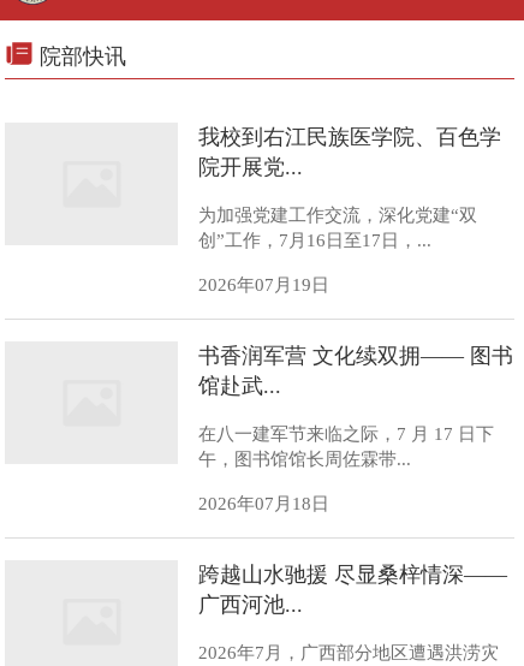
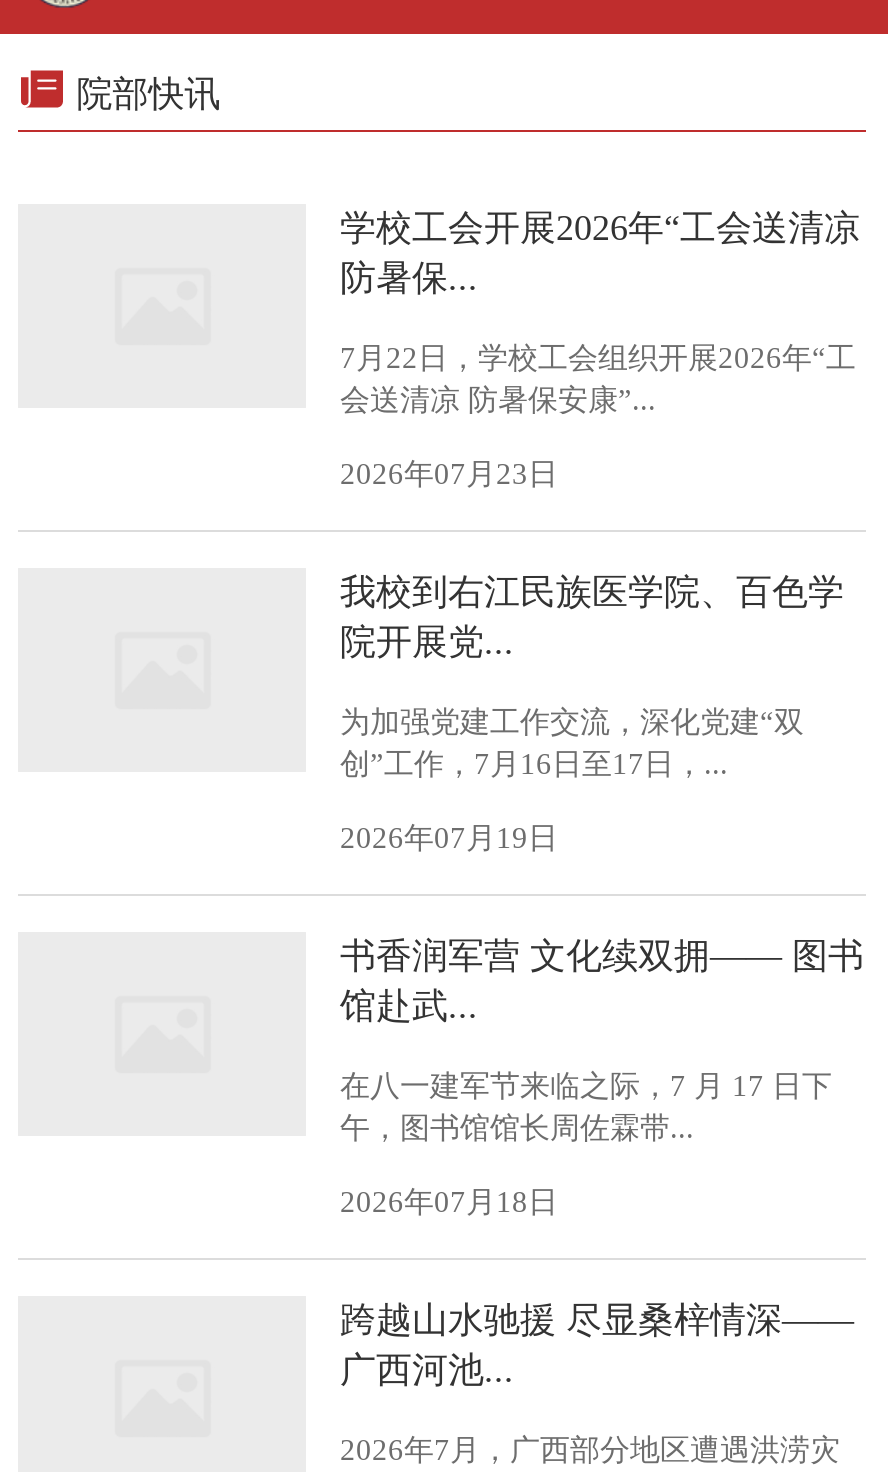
+ 学校工会开展2026年“工会送清凉
+ 防暑保...
+ 7月22日，学校工会组织开展2026年“工
+ 会送清凉 防暑保安康”...
+ 2026年07月23日
